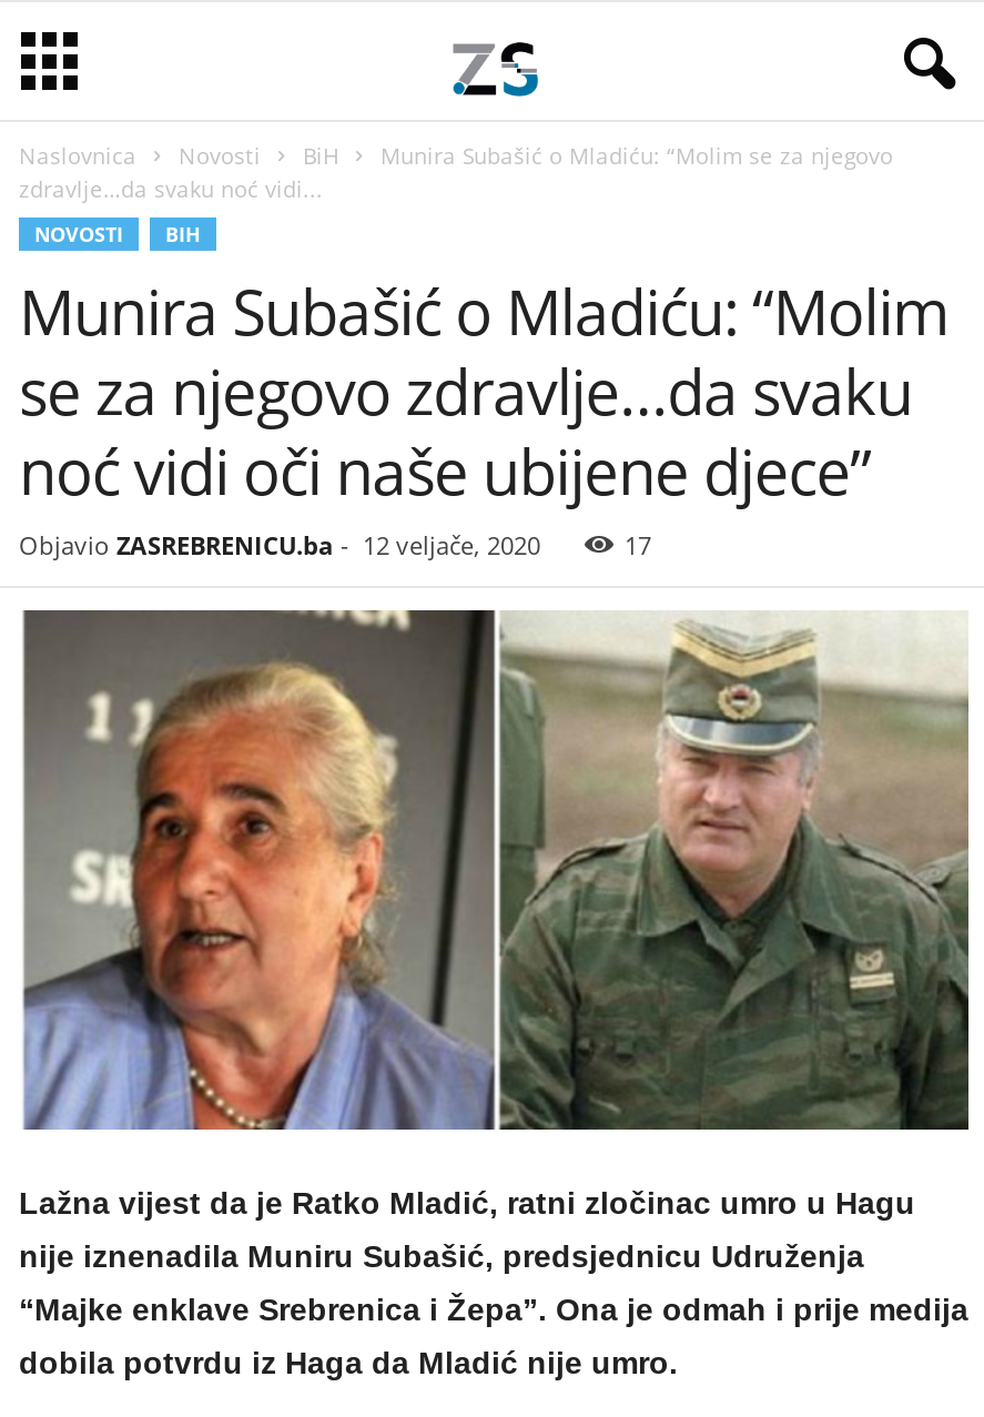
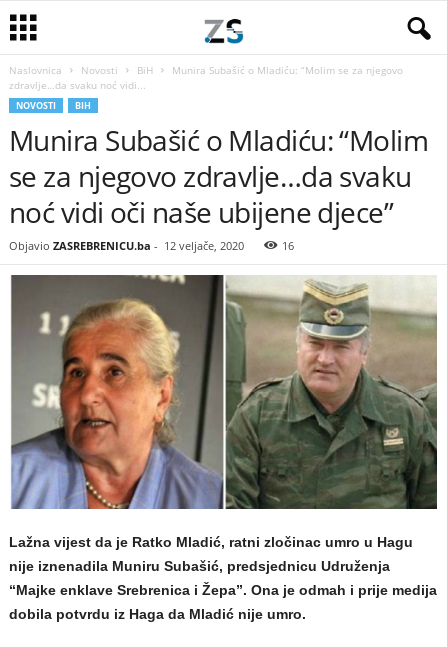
- 17
+ 16
